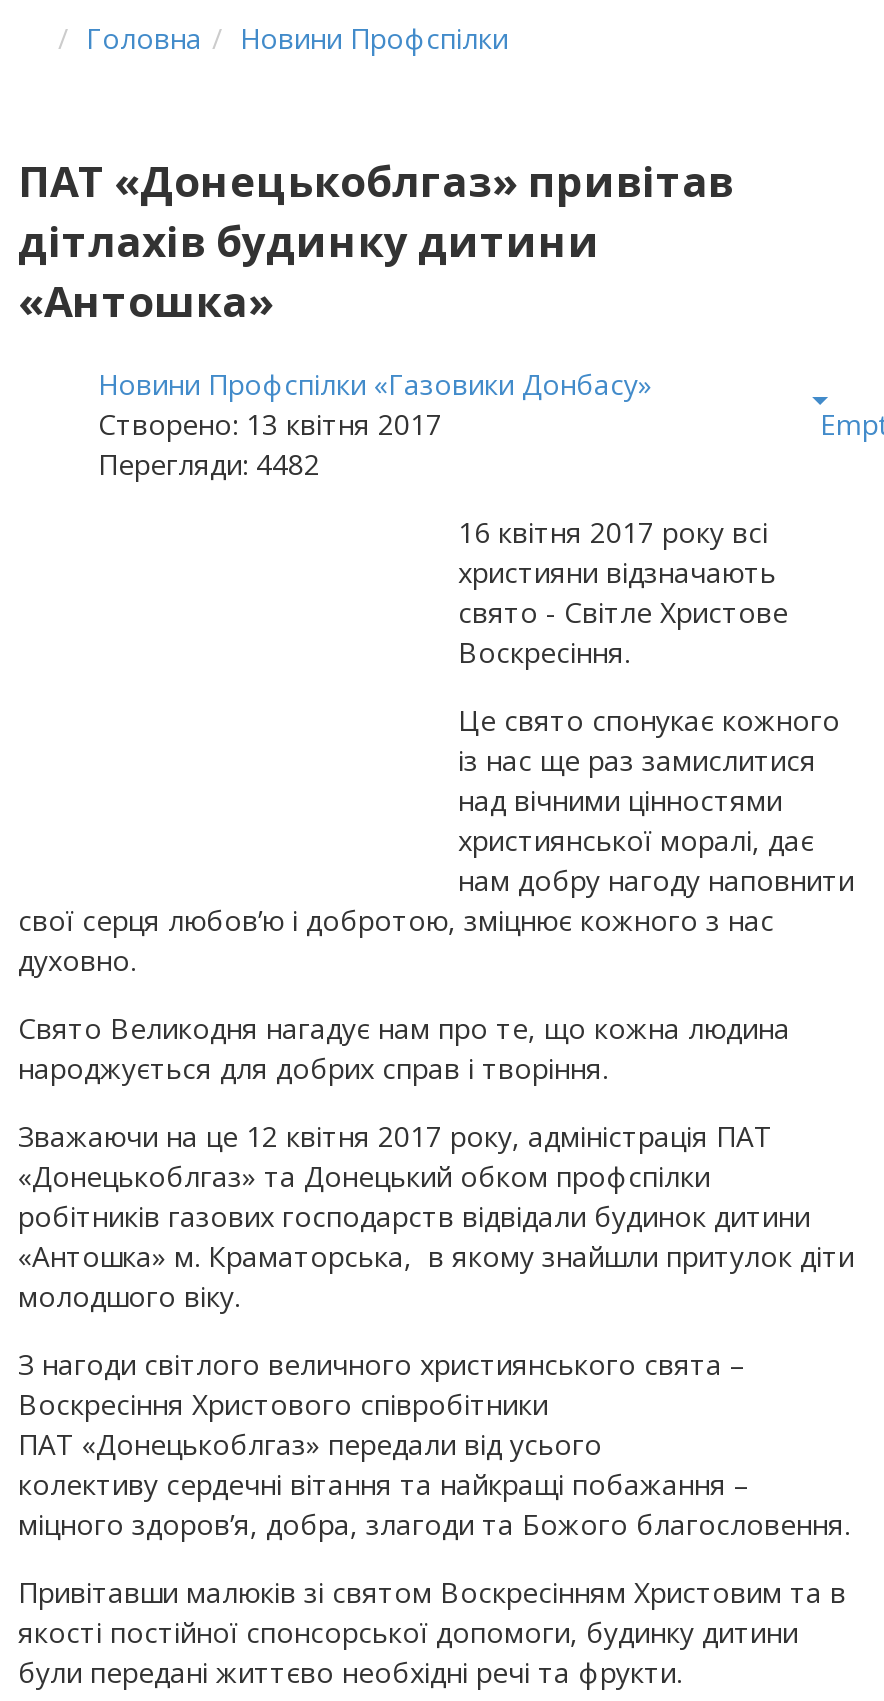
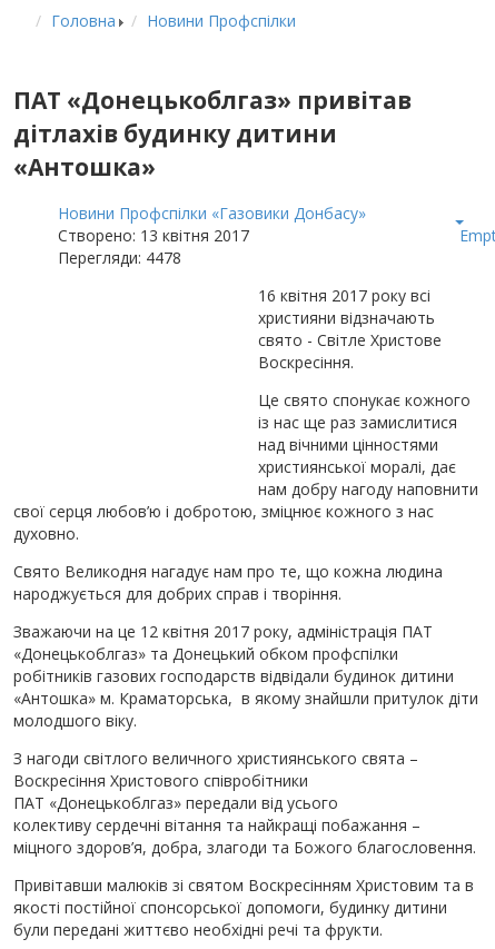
- Перегляди: 4482
+ Перегляди: 4478
